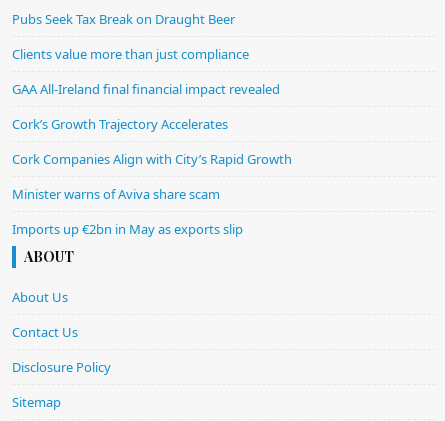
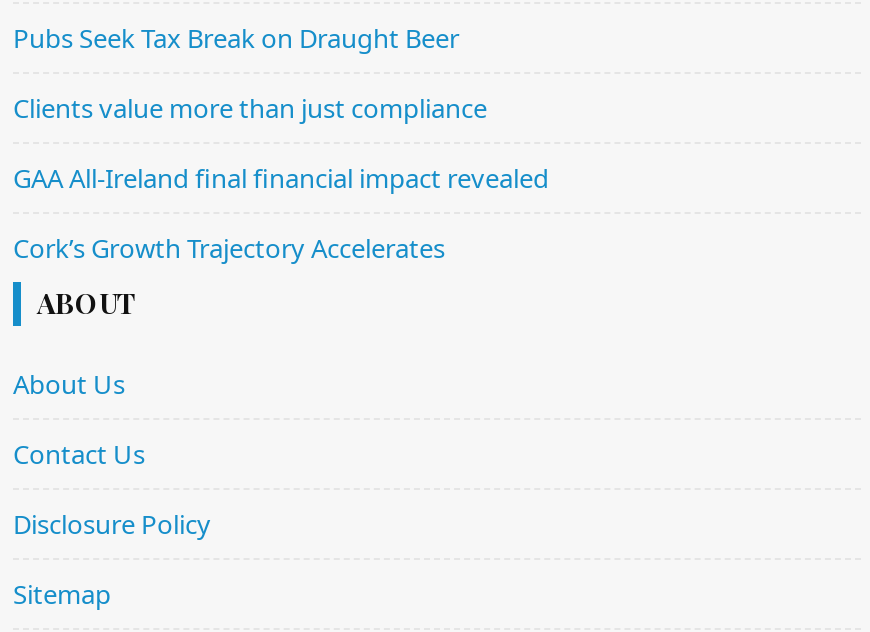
- Cork Companies Align with City’s Rapid Growth
- Minister warns of Aviva share scam
- Imports up €2bn in May as exports slip
